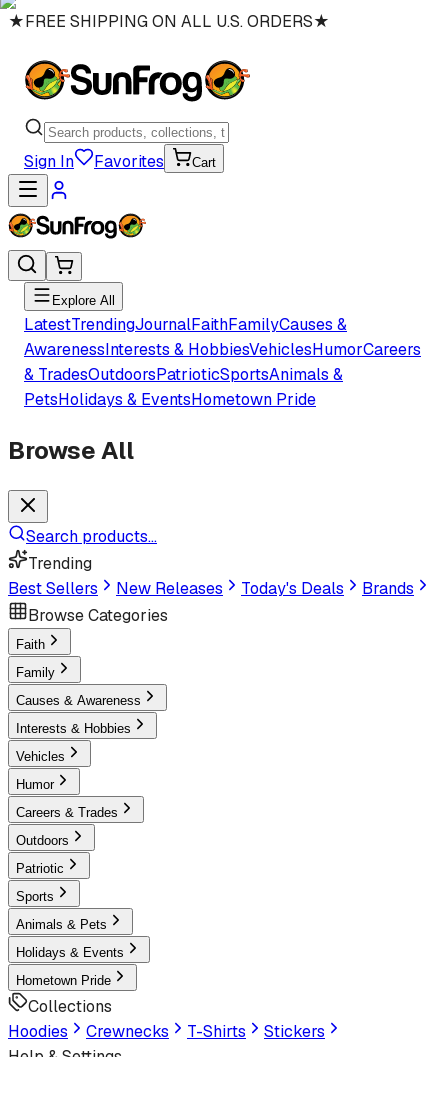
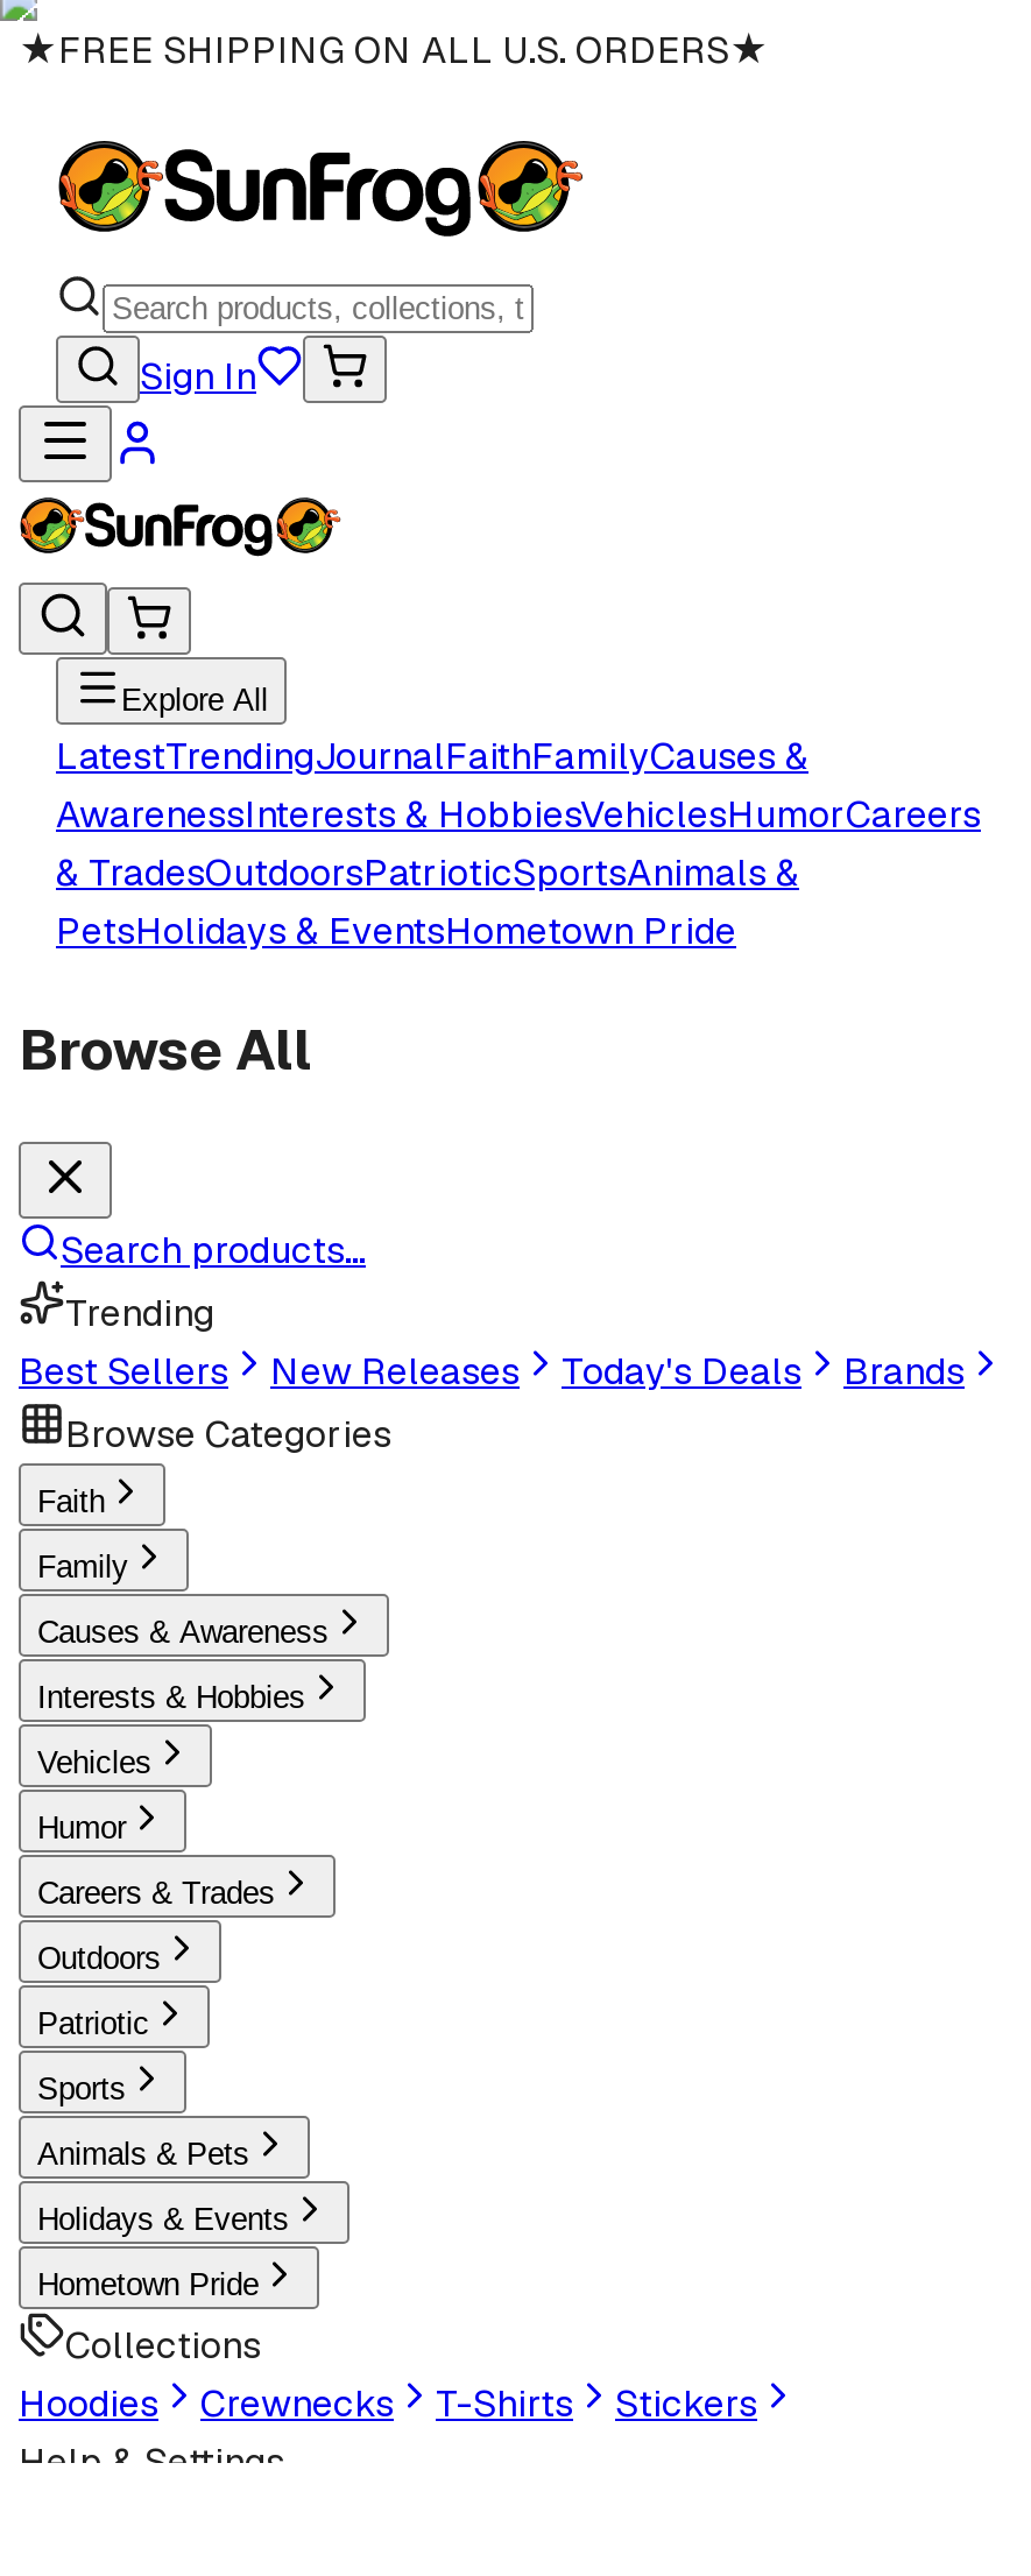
- Favorites
- Cart
